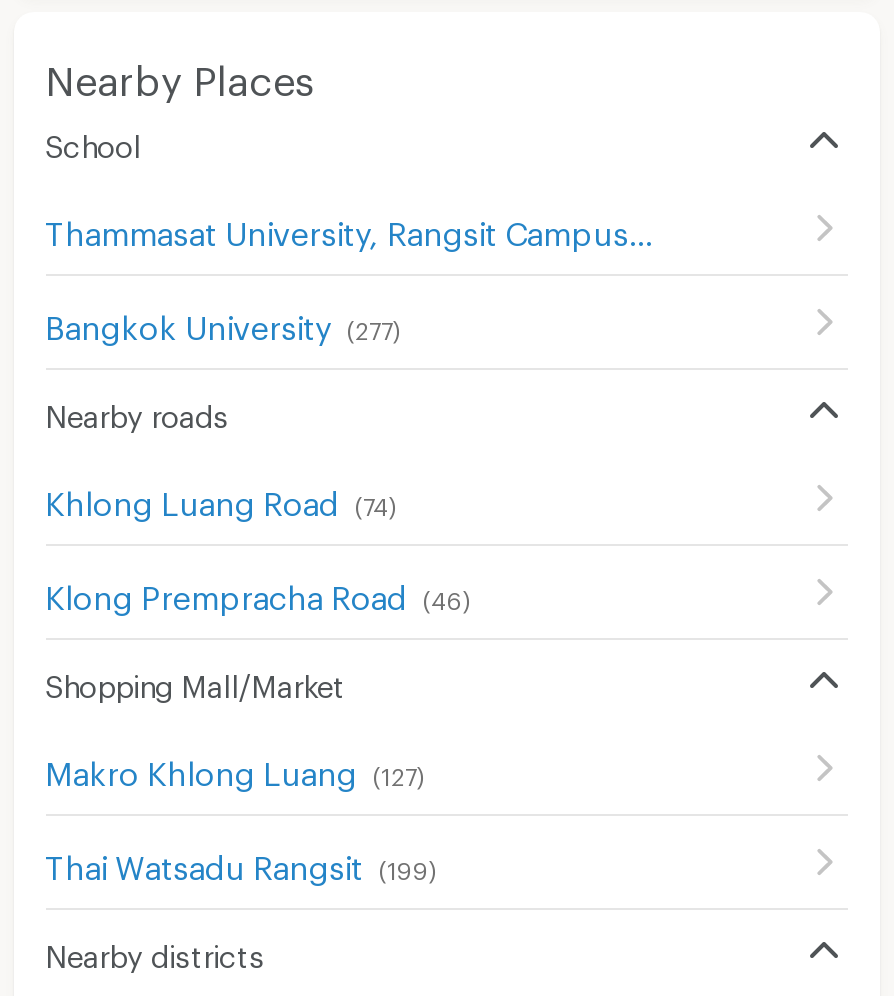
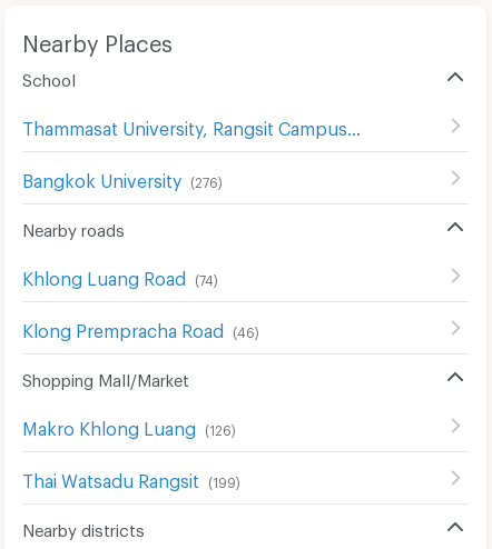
- Bangkok University (277)
+ Bangkok University (276)

- (127)
+ (126)
